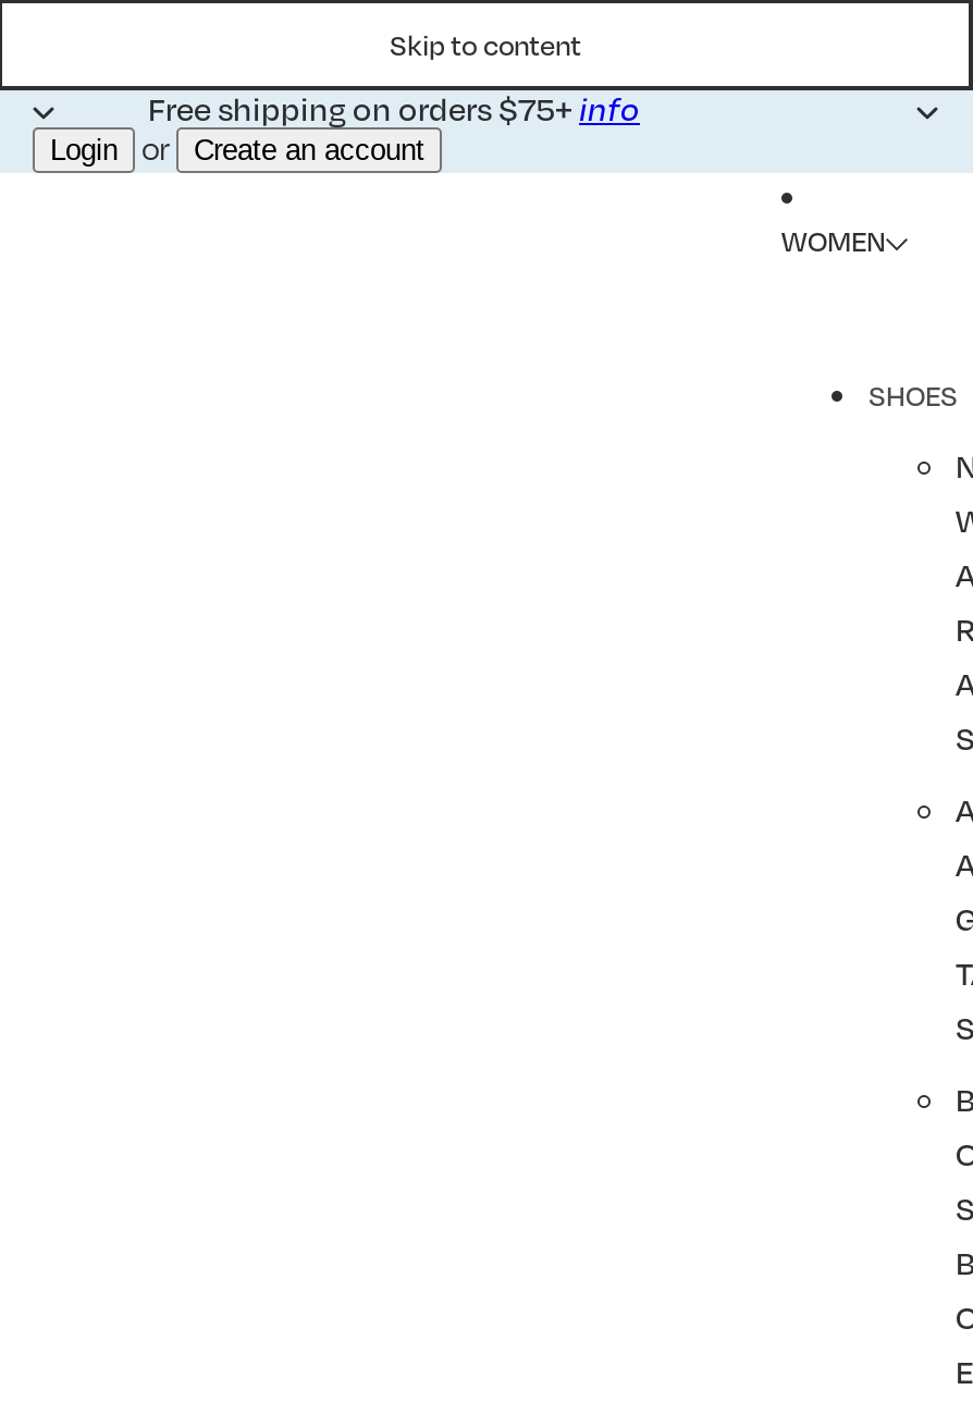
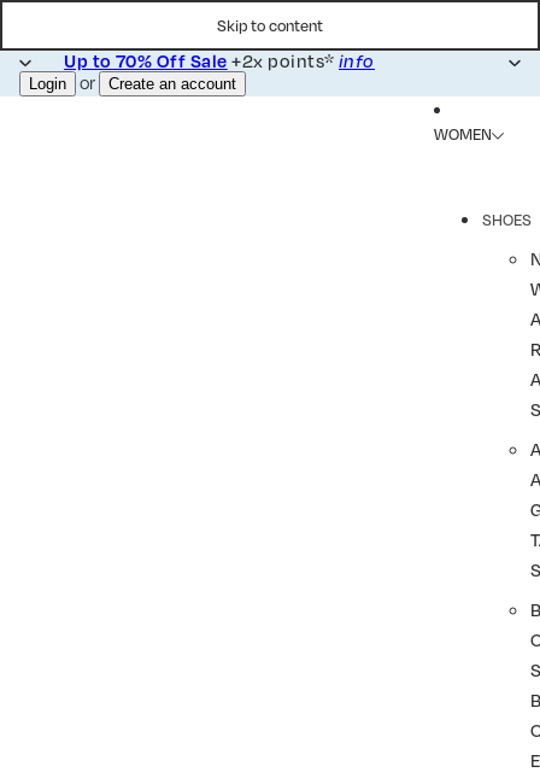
- Free shipping on orders $75+info
+ Up to 70% Off Sale+2x points*info
